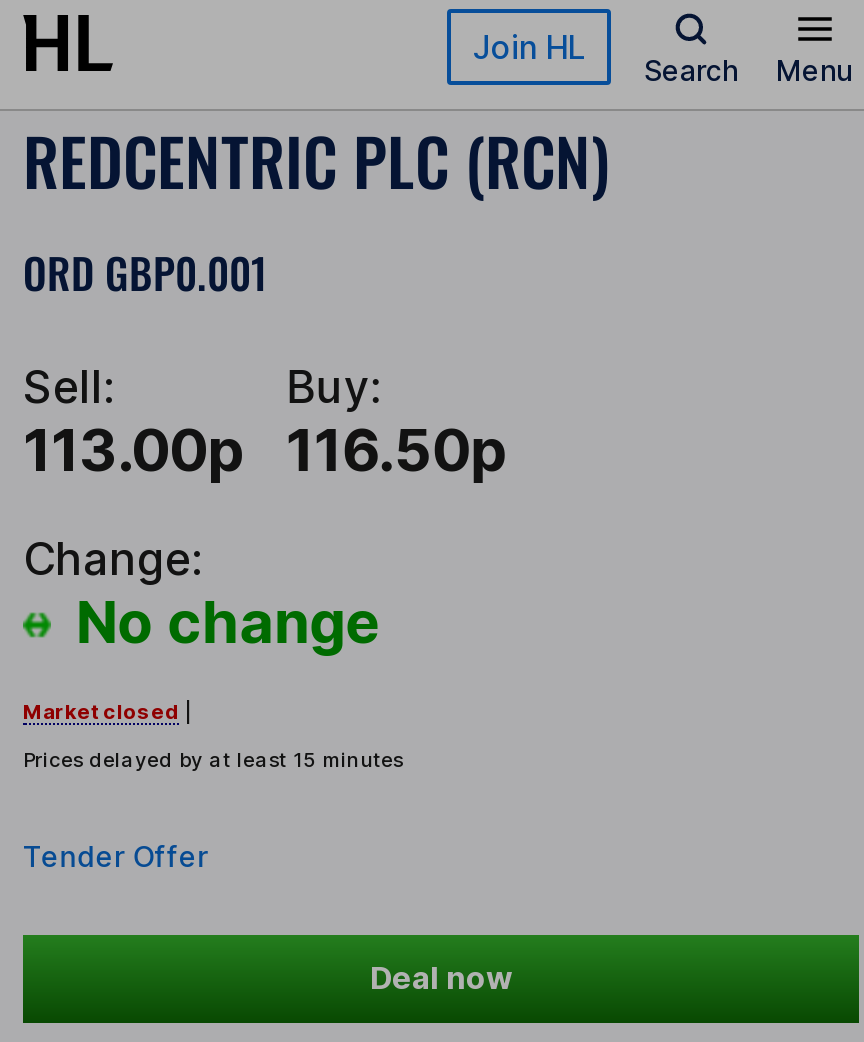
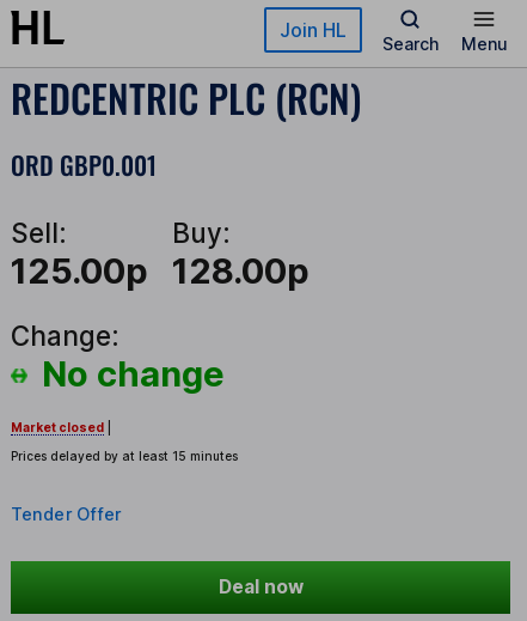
- 113.00p
+ 125.00p

- 116.50p
+ 128.00p
